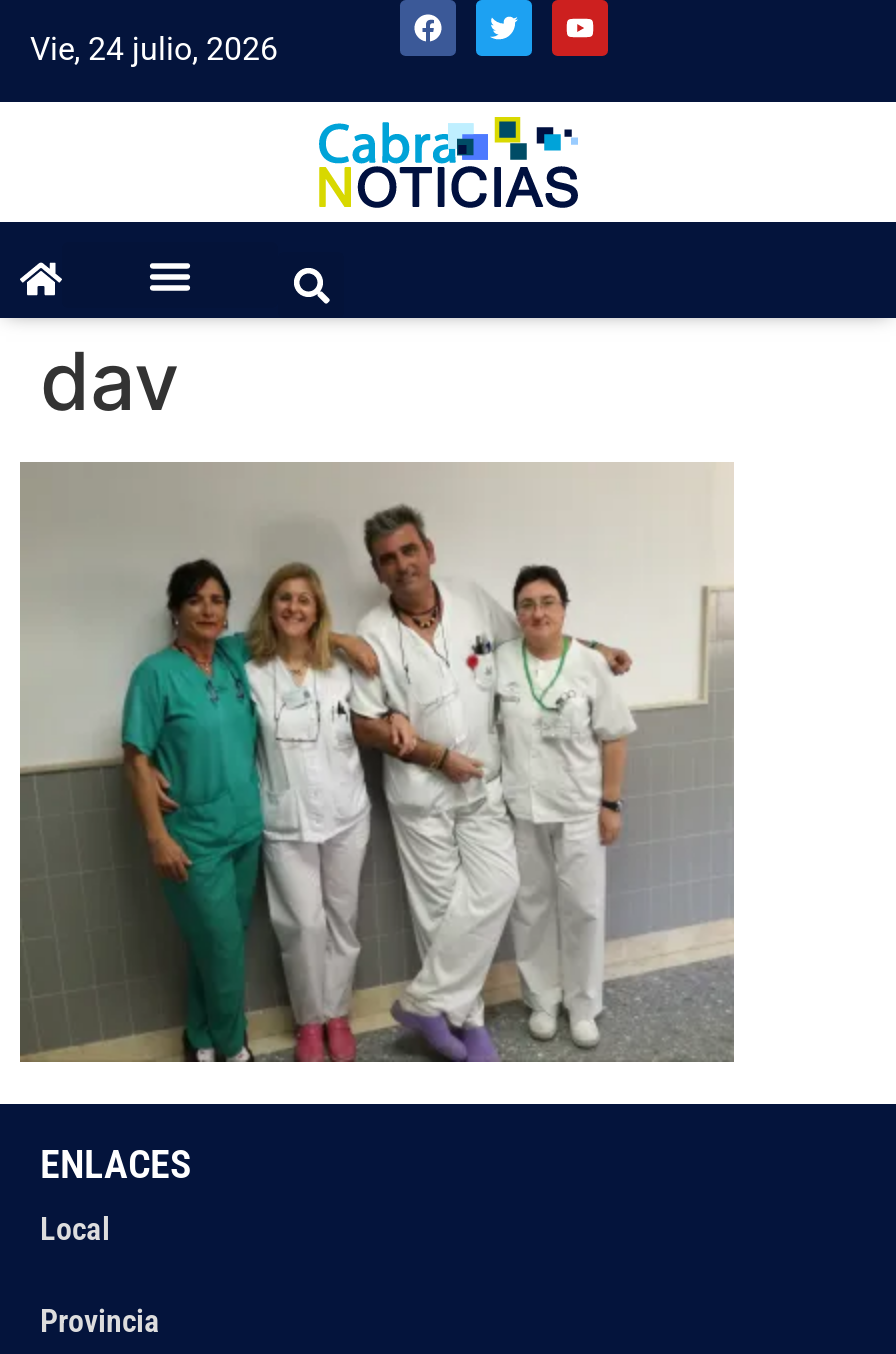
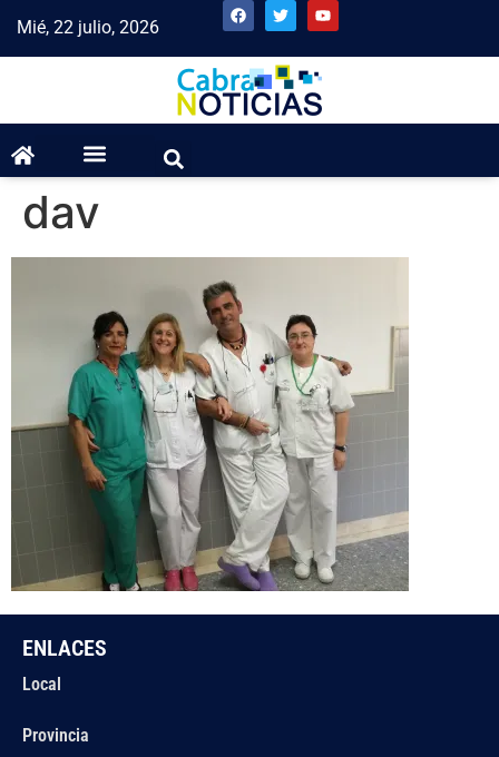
- Vie, 24 julio, 2026
+ Mié, 22 julio, 2026
